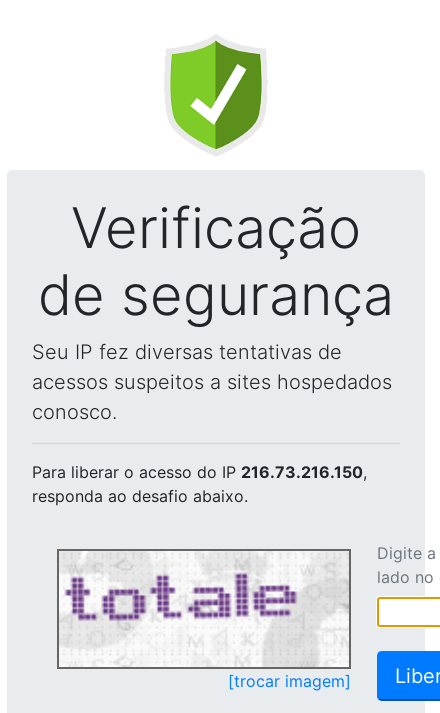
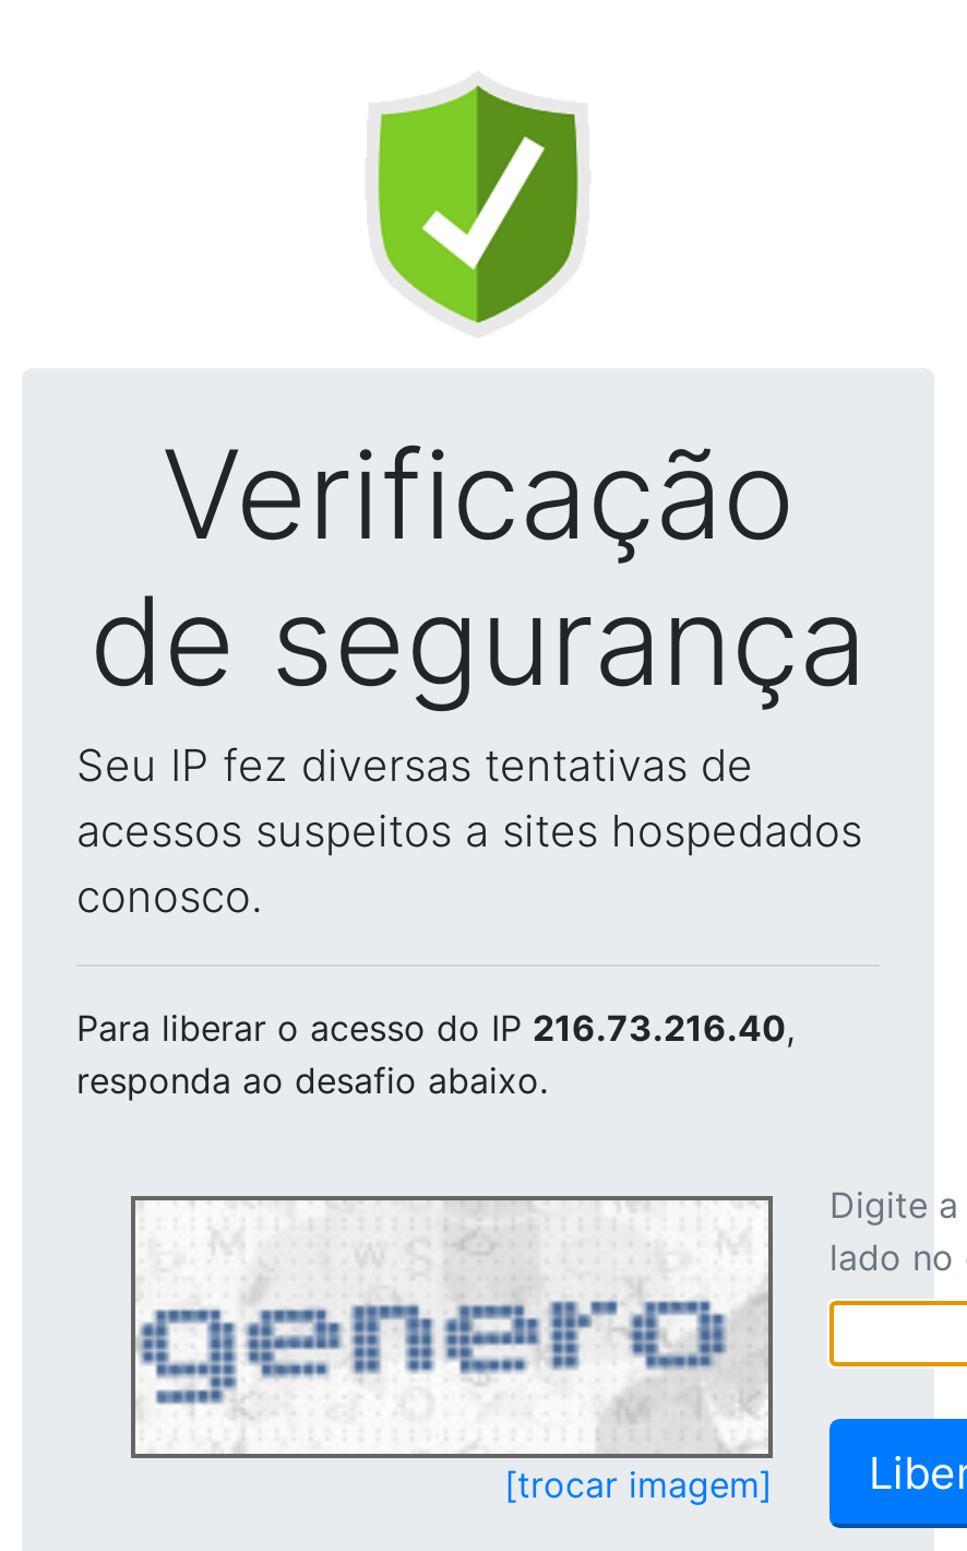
- Para liberar o acesso do IP 216.73.216.150,
+ Para liberar o acesso do IP 216.73.216.40,

- [image]
+ [image]
